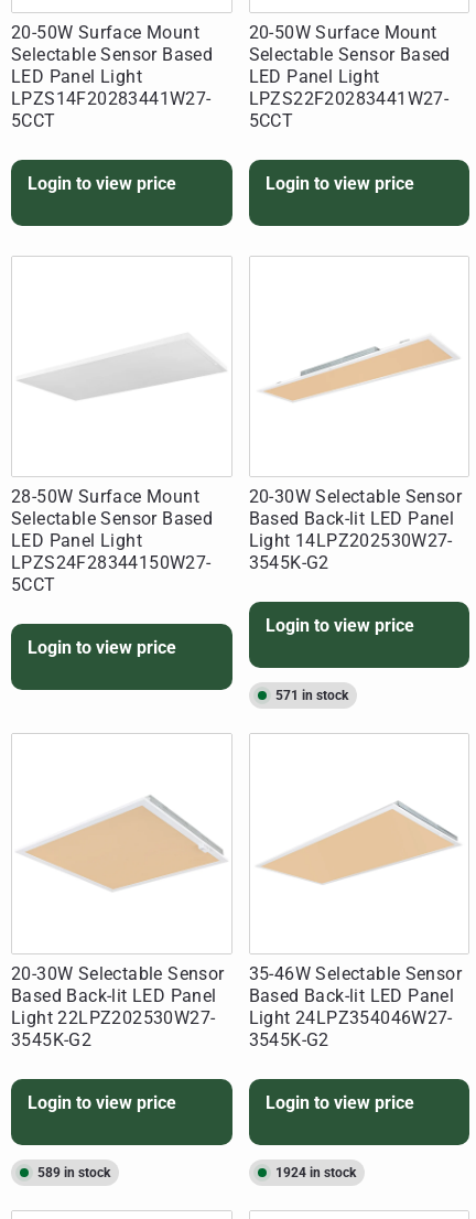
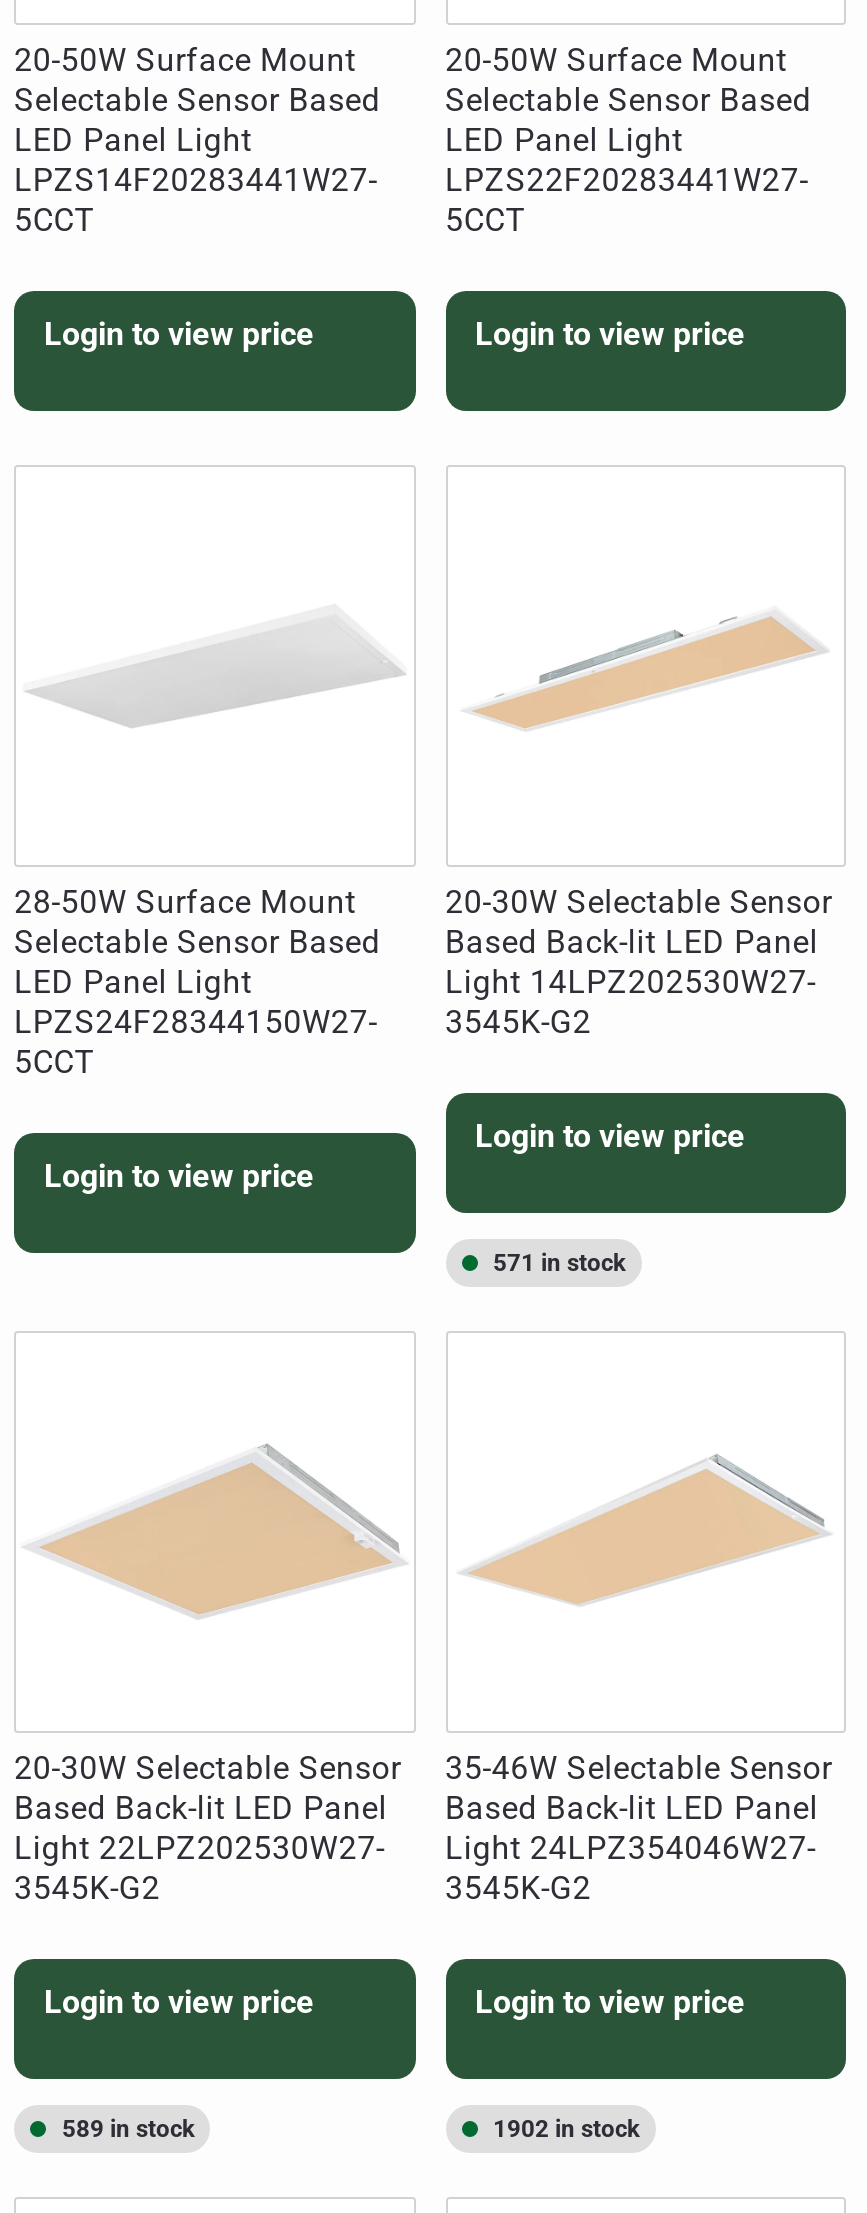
- 1924 in stock
+ 1902 in stock
